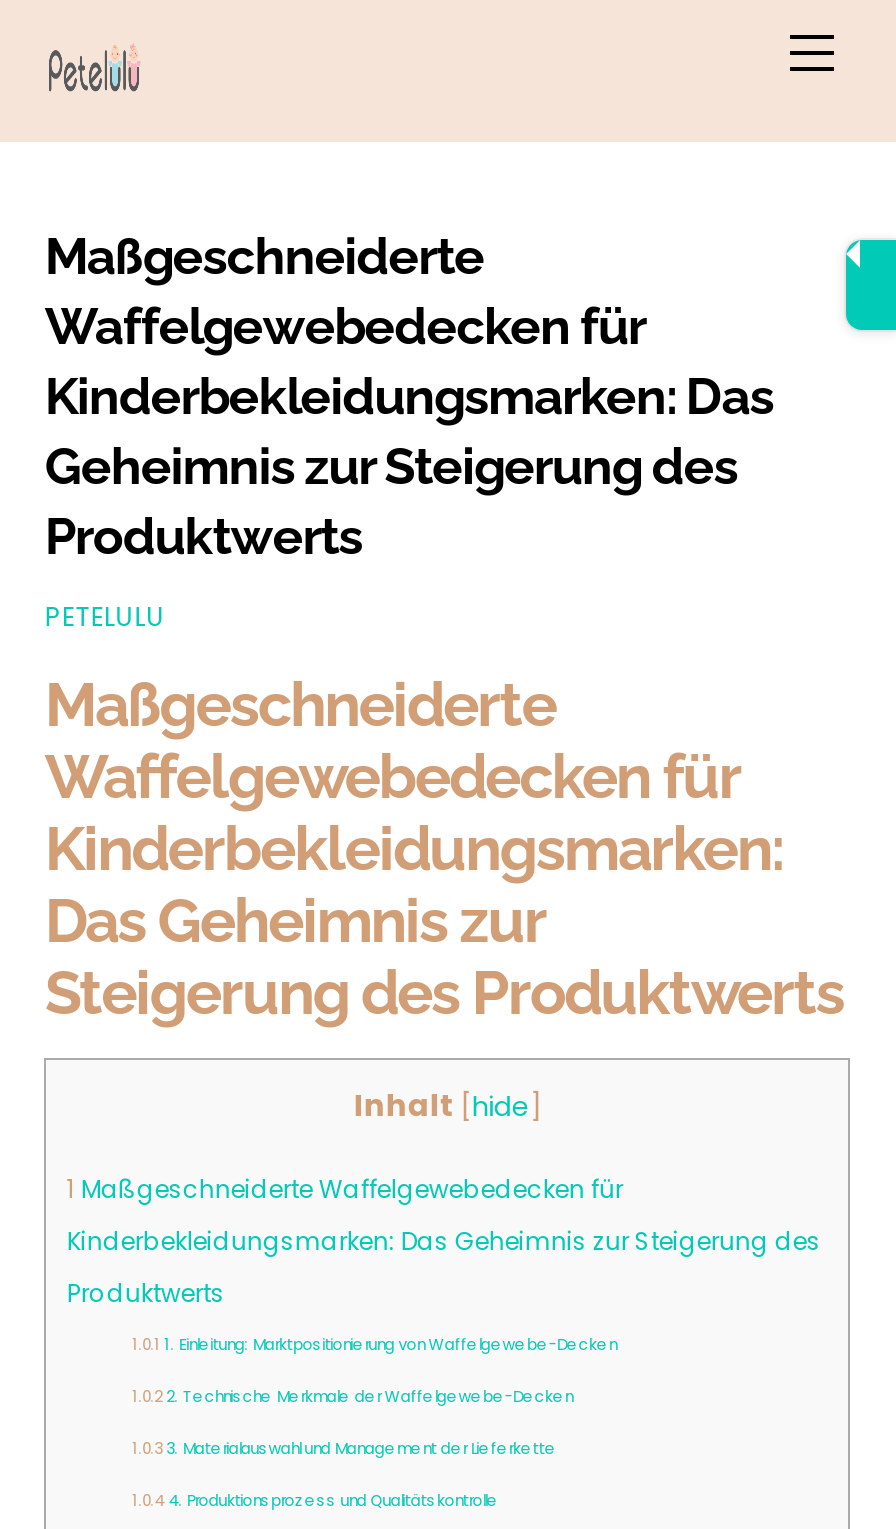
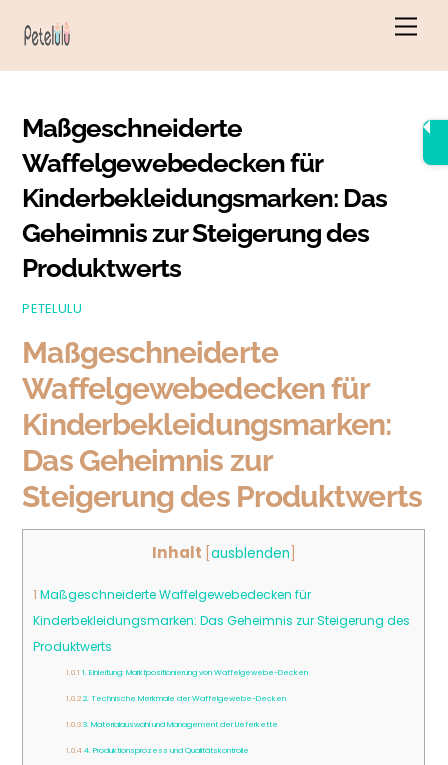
- Inhalt [hide]
+ Inhalt [ausblenden]
